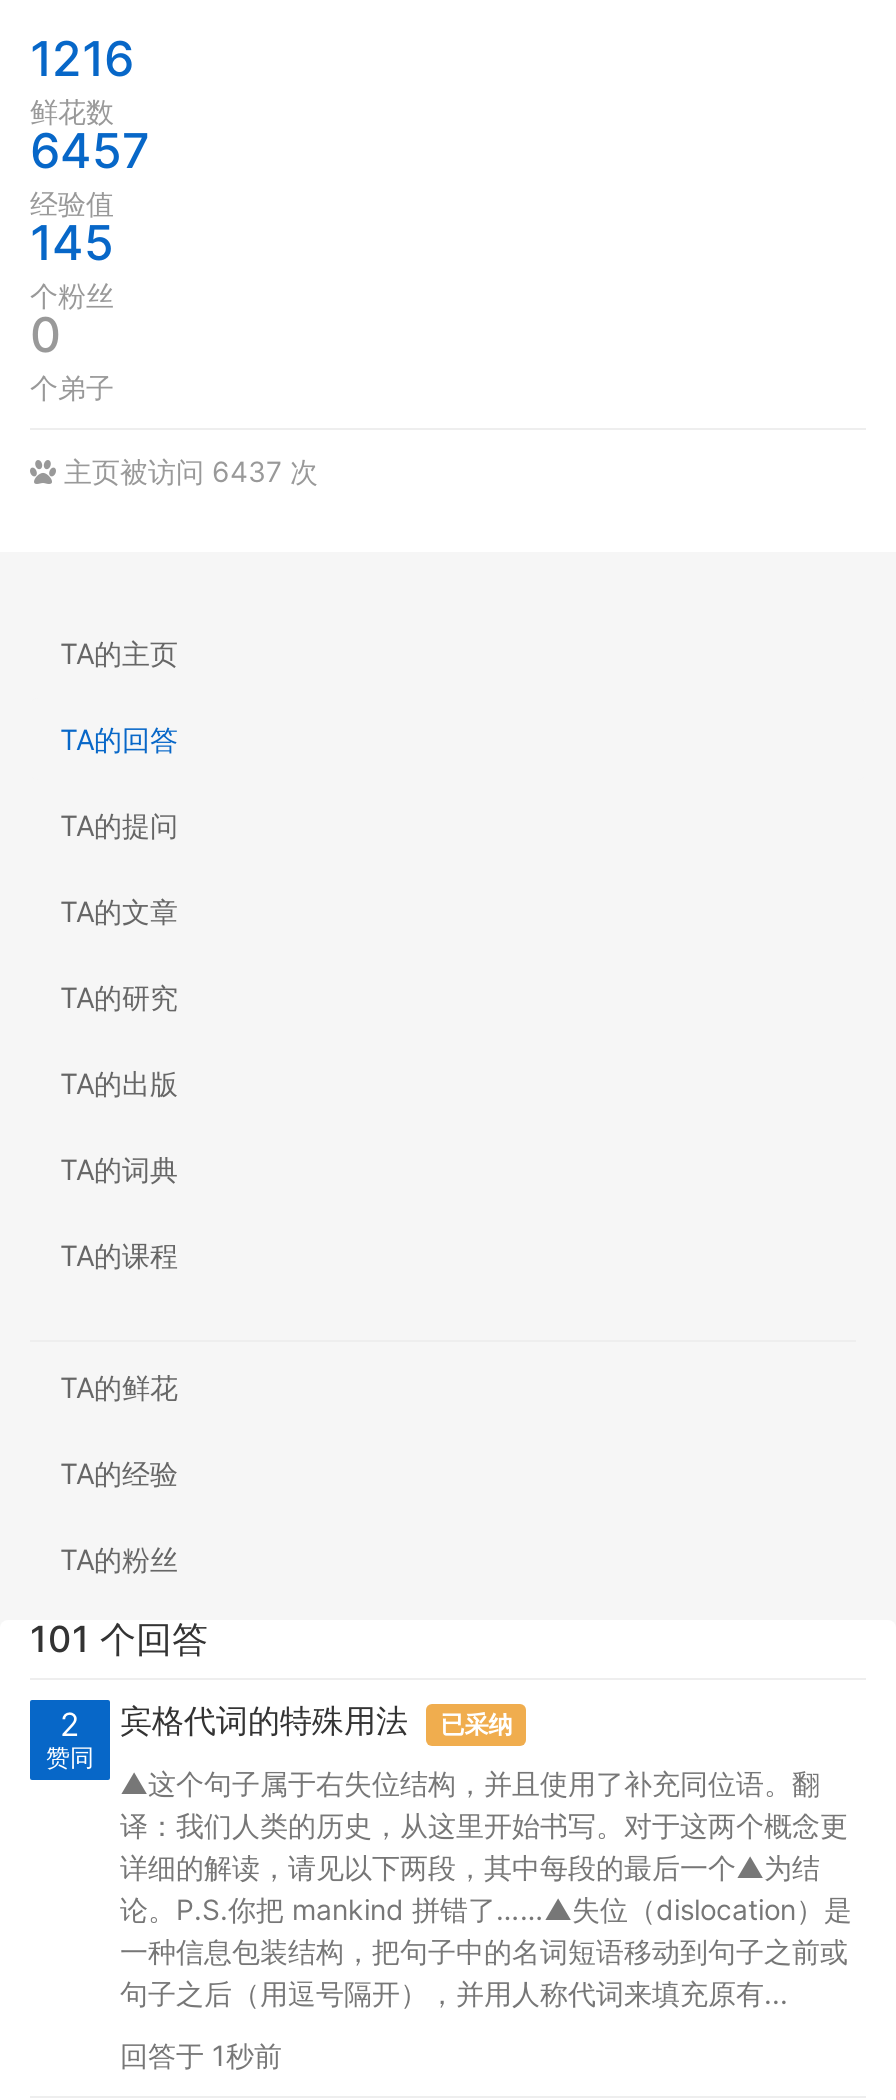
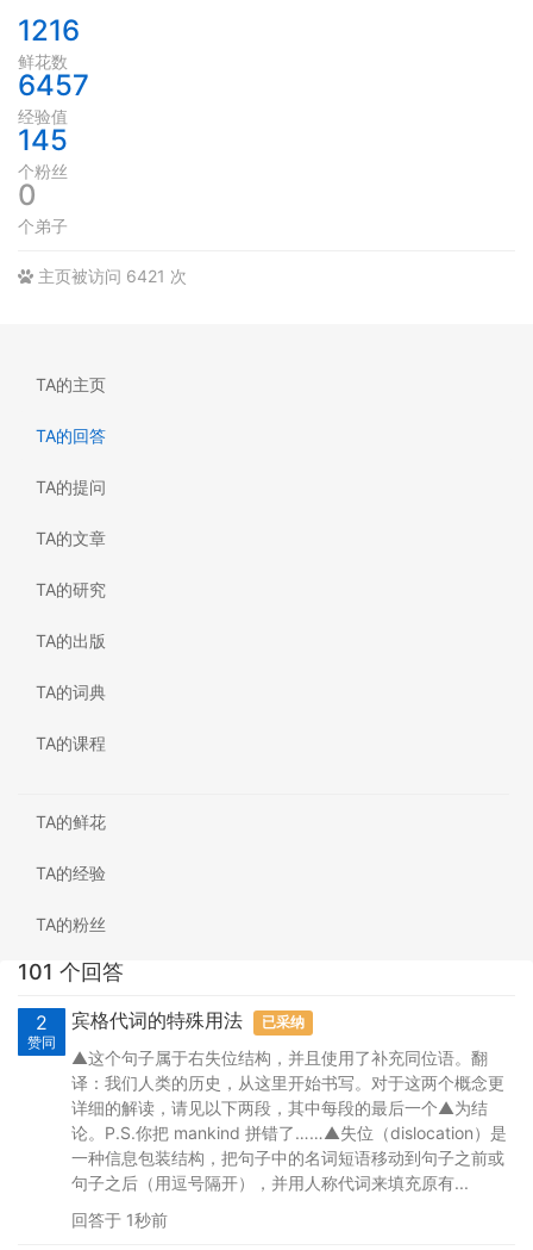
- 主页被访问 6437 次
+ 主页被访问 6421 次
